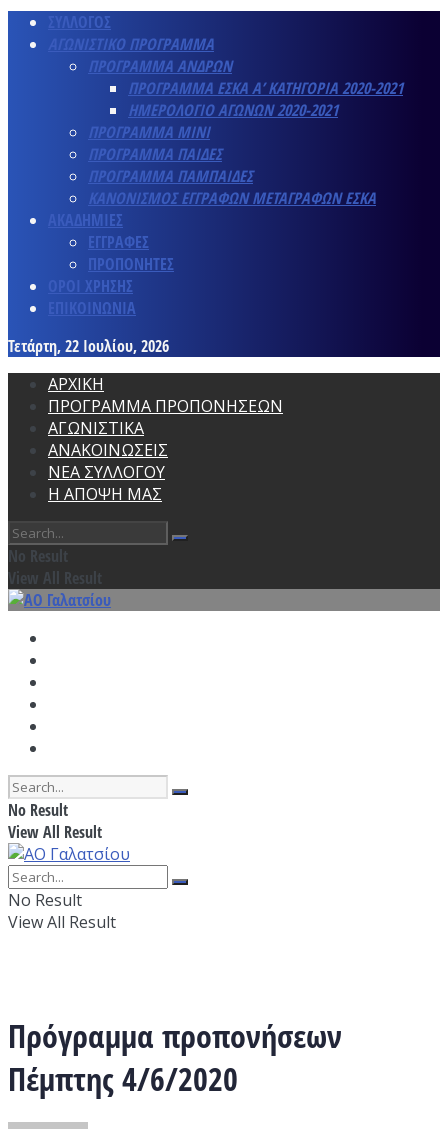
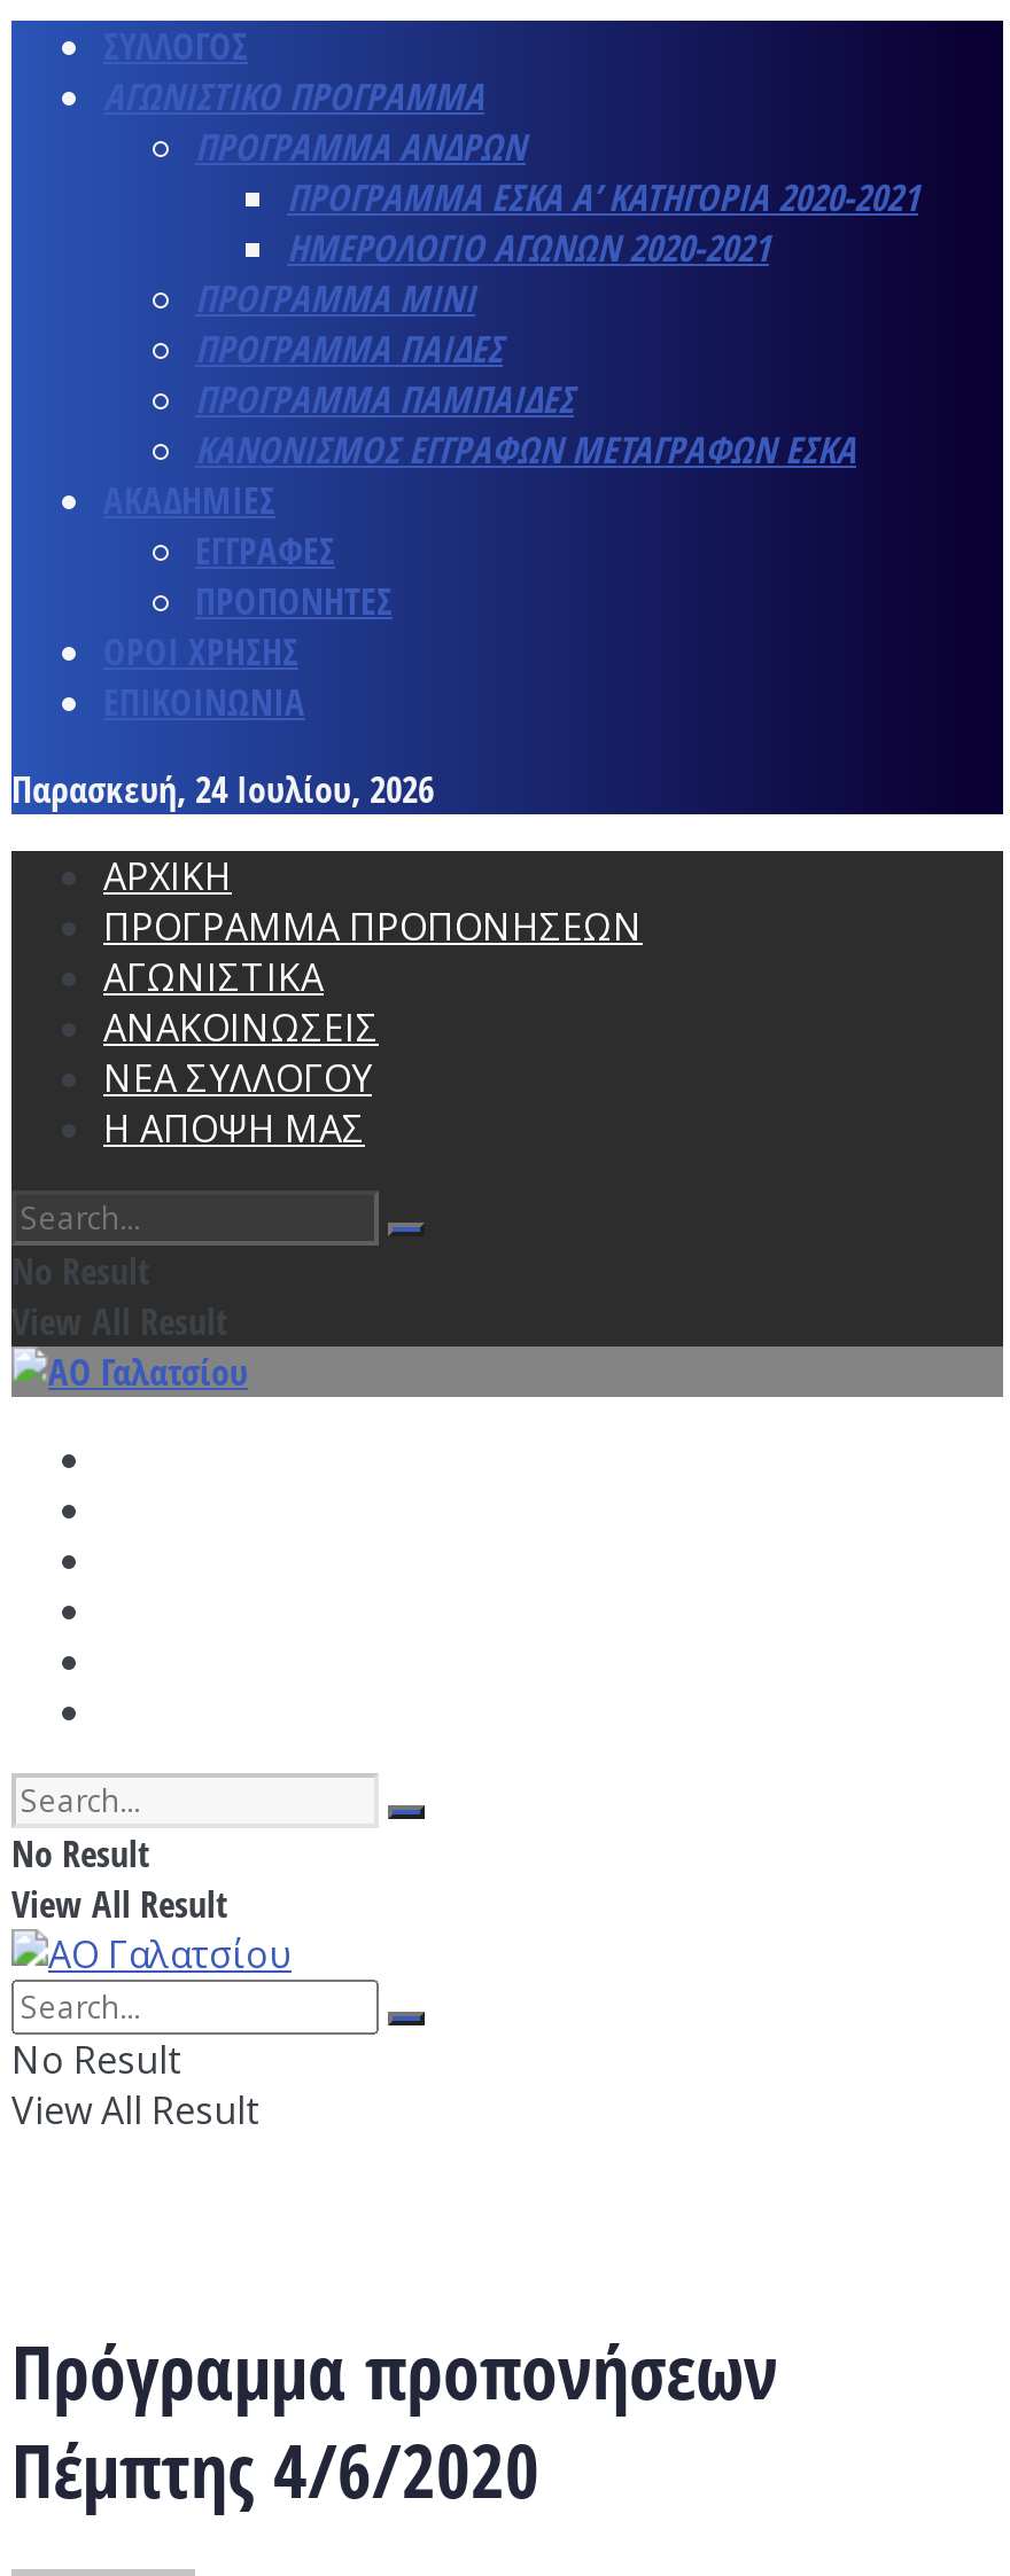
- Τετάρτη, 22 Ιουλίου, 2026
+ Παρασκευή, 24 Ιουλίου, 2026
